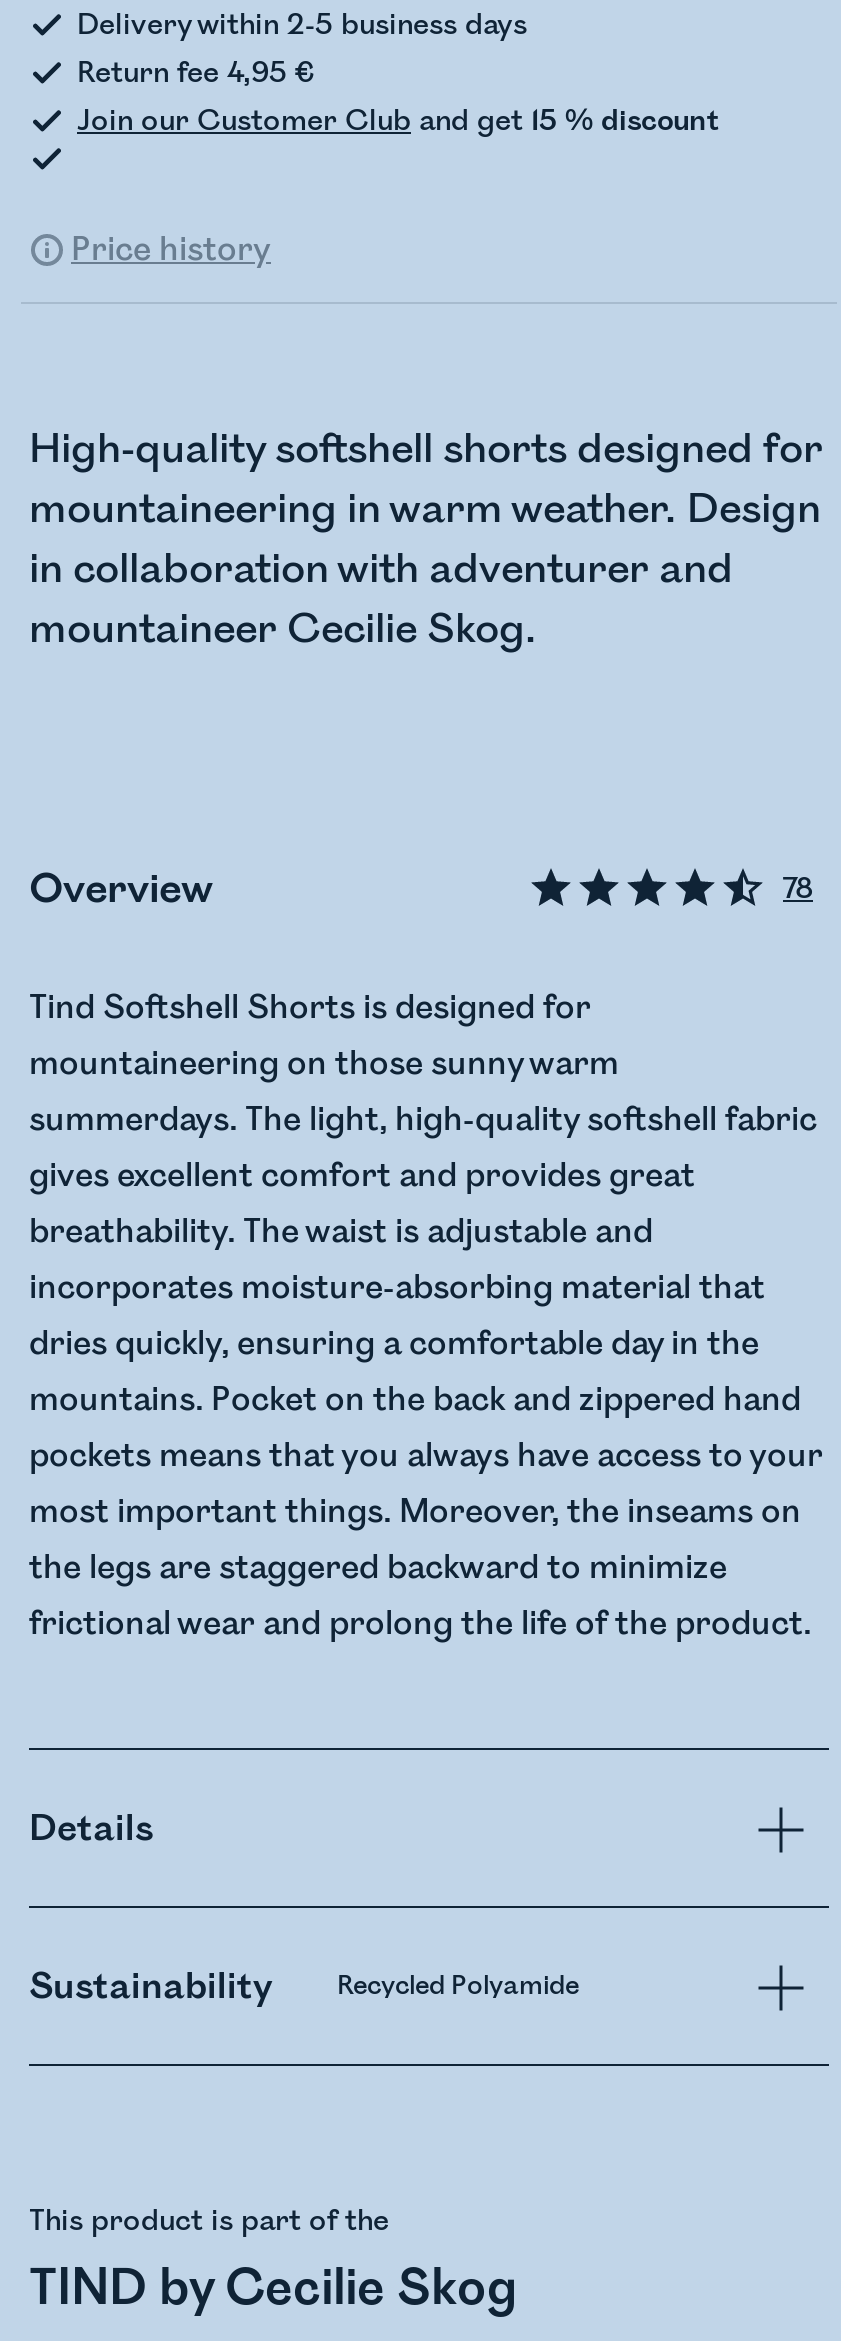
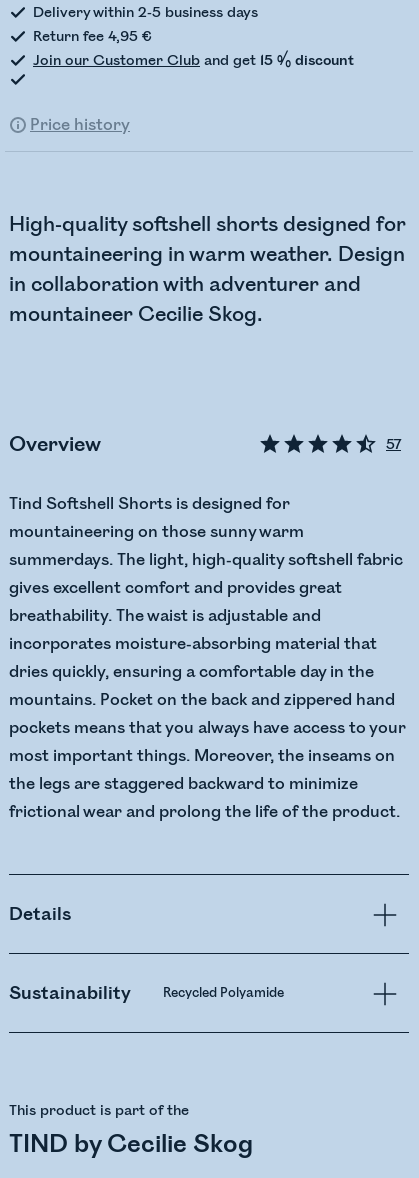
- 78
+ 57
